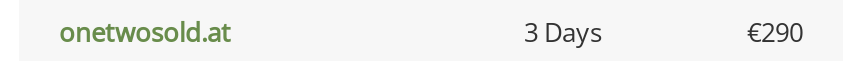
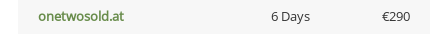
- 3 Days
+ 6 Days
